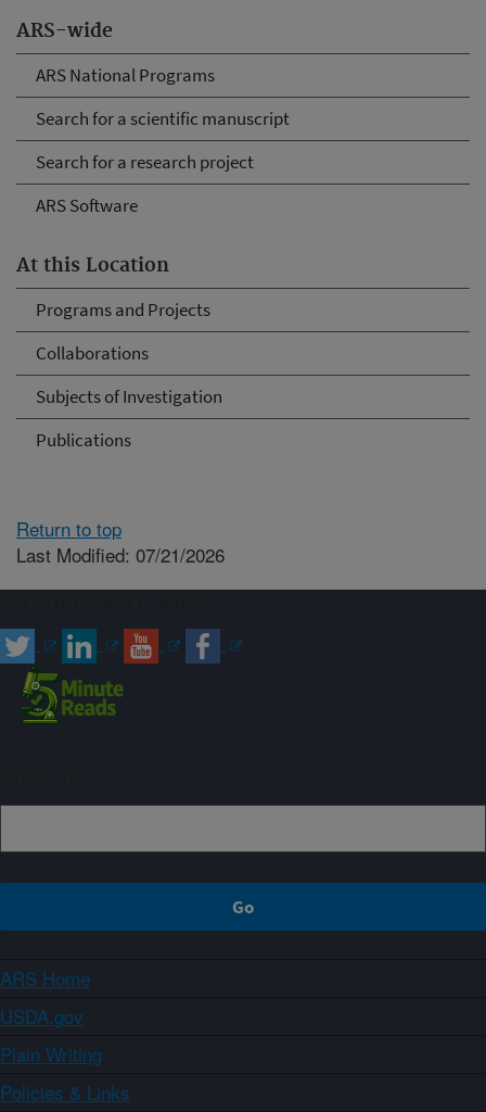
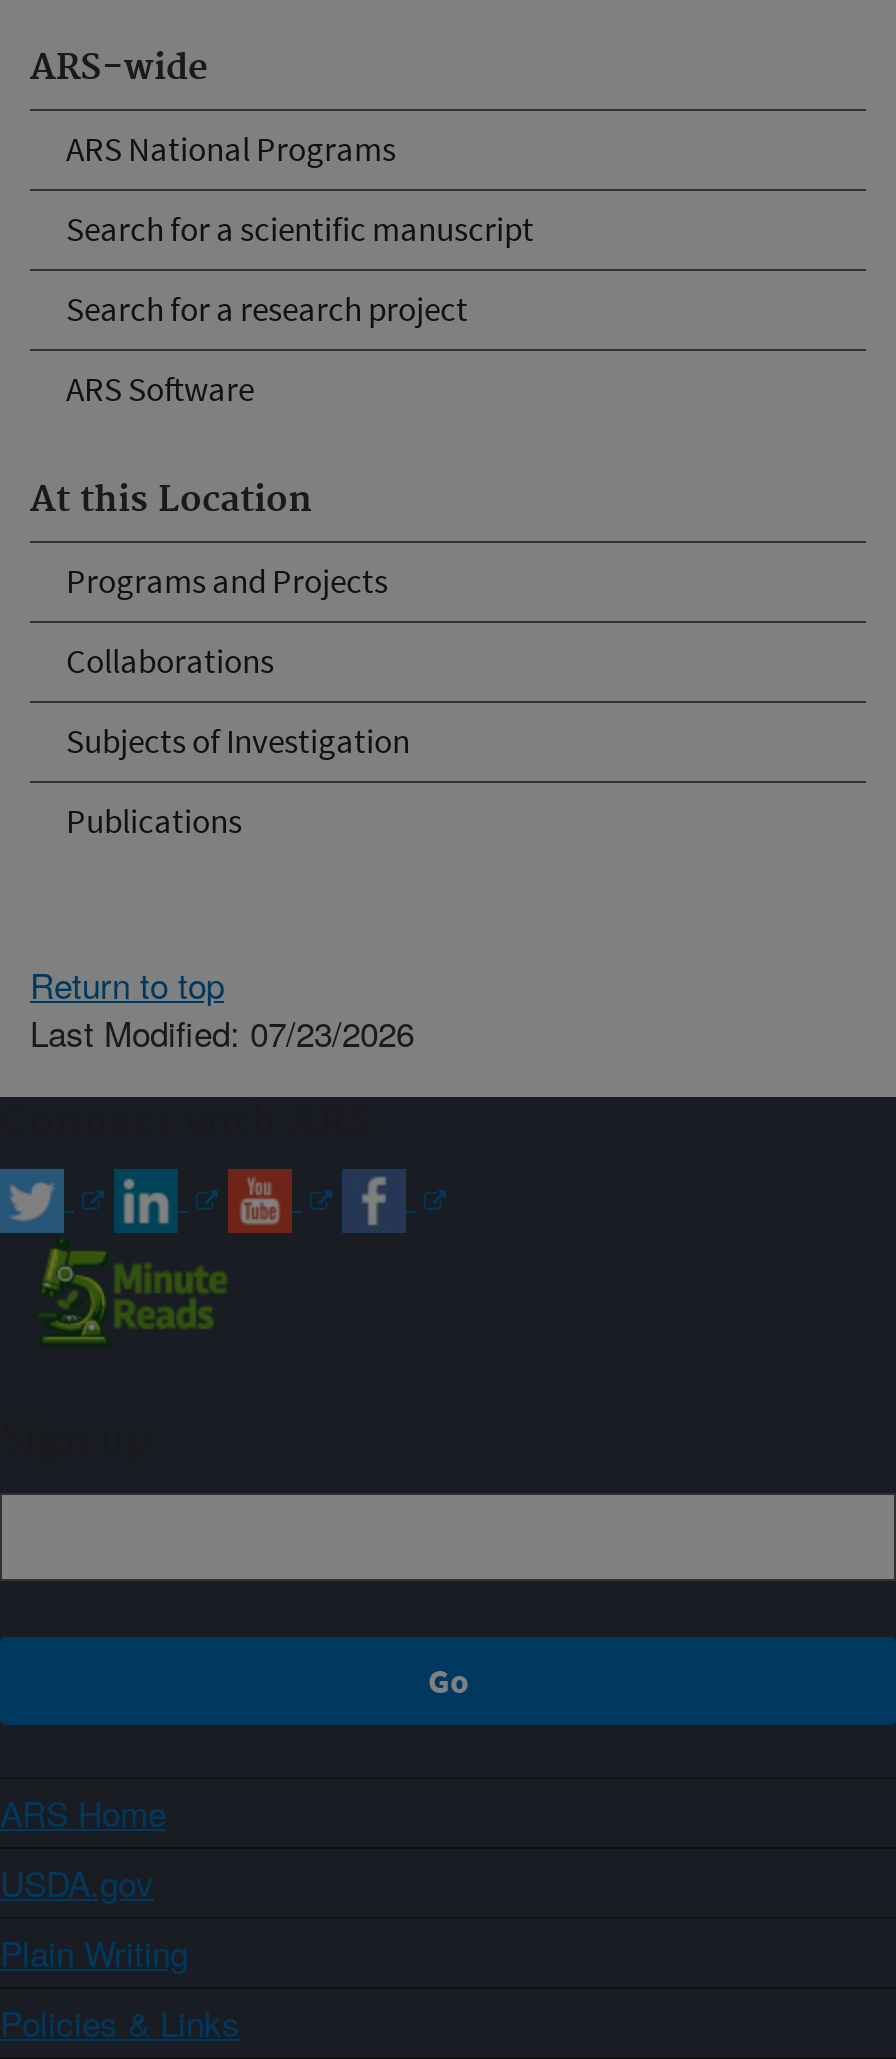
- Last Modified: 07/21/2026
+ Last Modified: 07/23/2026
